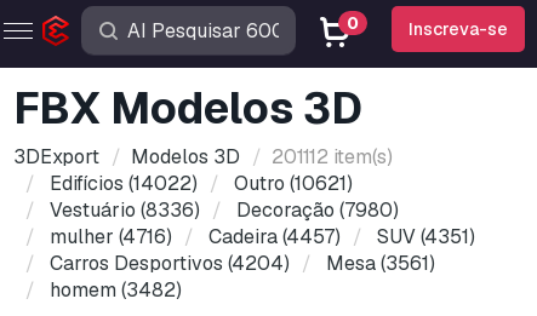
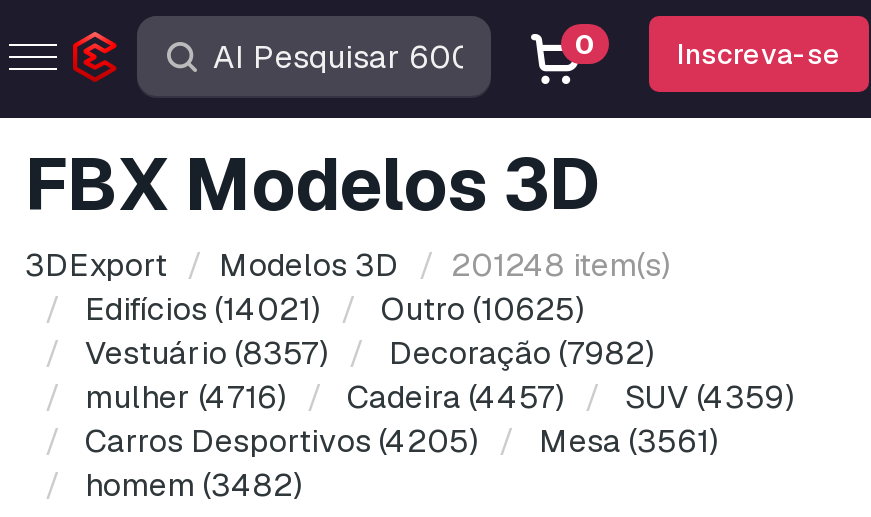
- 3DExport Modelos 3D 201112 item(s)
+ 3DExport Modelos 3D 201248 item(s)

- Edifícios (14022)
+ Edifícios (14021)

- Outro (10621)
+ Outro (10625)

- Vestuário (8336)
+ Vestuário (8357)

- Decoração (7980)
+ Decoração (7982)

- mulher (4716) Cadeira (4457) SUV (4351)
+ mulher (4716) Cadeira (4457) SUV (4359)

- Carros Desportivos (4204)
+ Carros Desportivos (4205)
